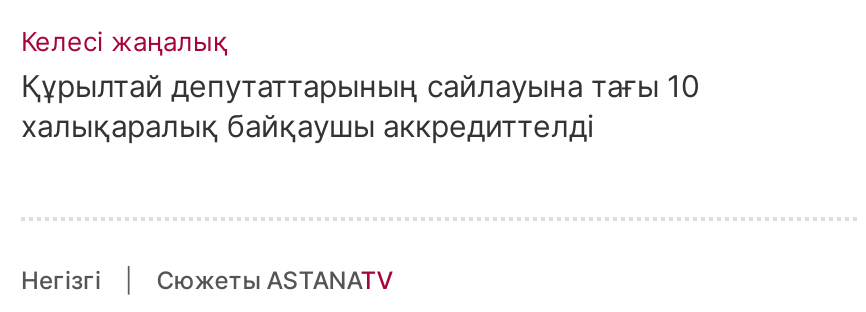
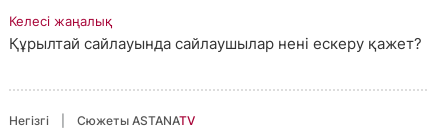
- Құрылтай депутаттарының сайлауына тағы 10
- халықаралық байқаушы аккредиттелді
+ Құрылтай сайлауында сайлаушылар нені ескеру қажет?
